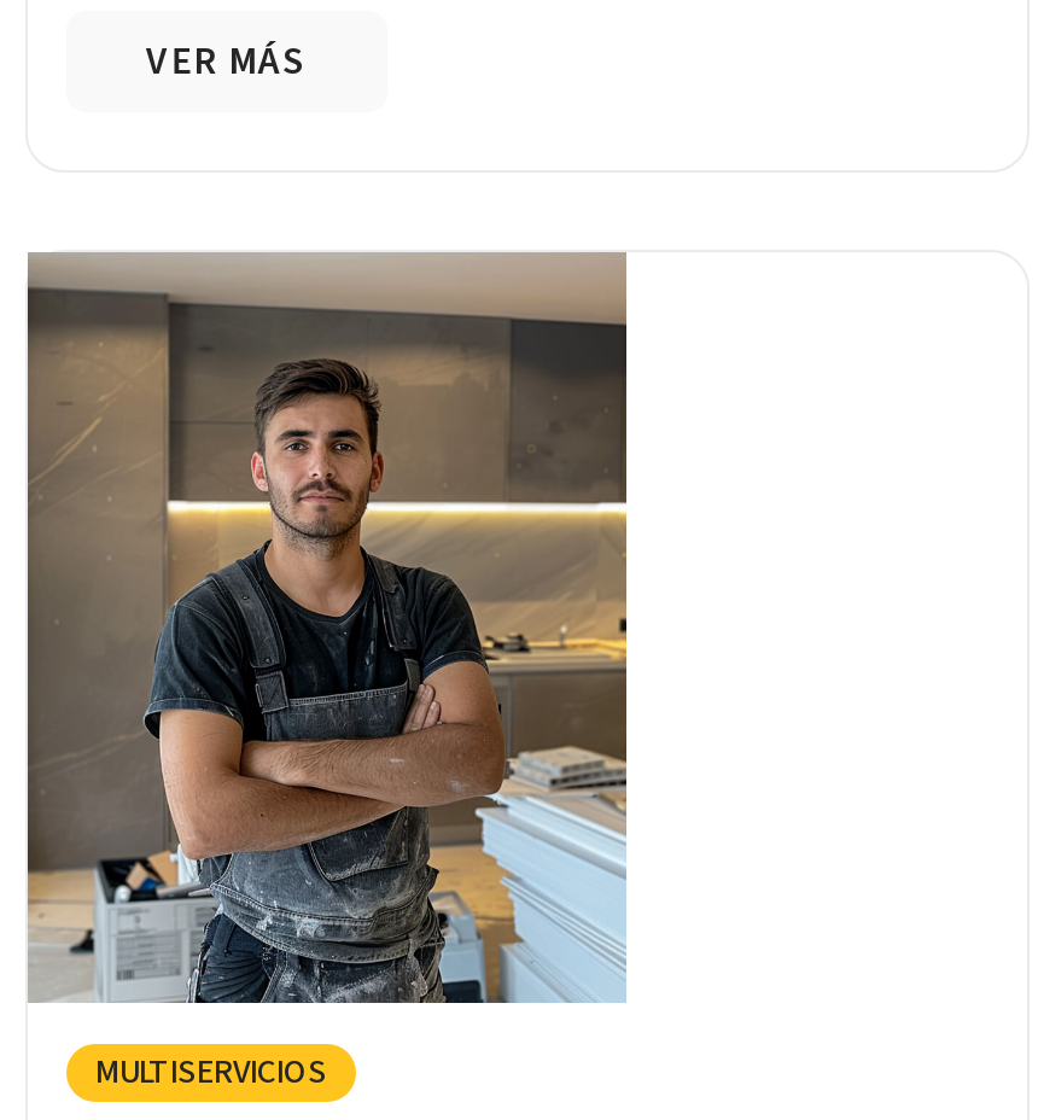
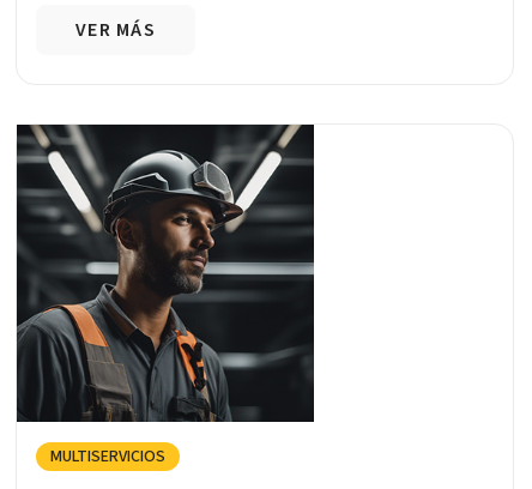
- [image]
+ [image]
